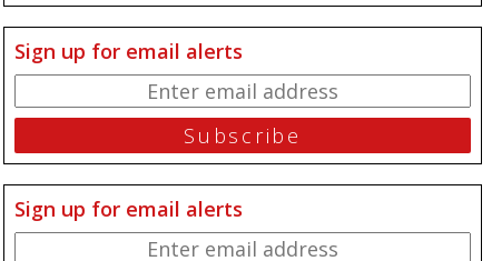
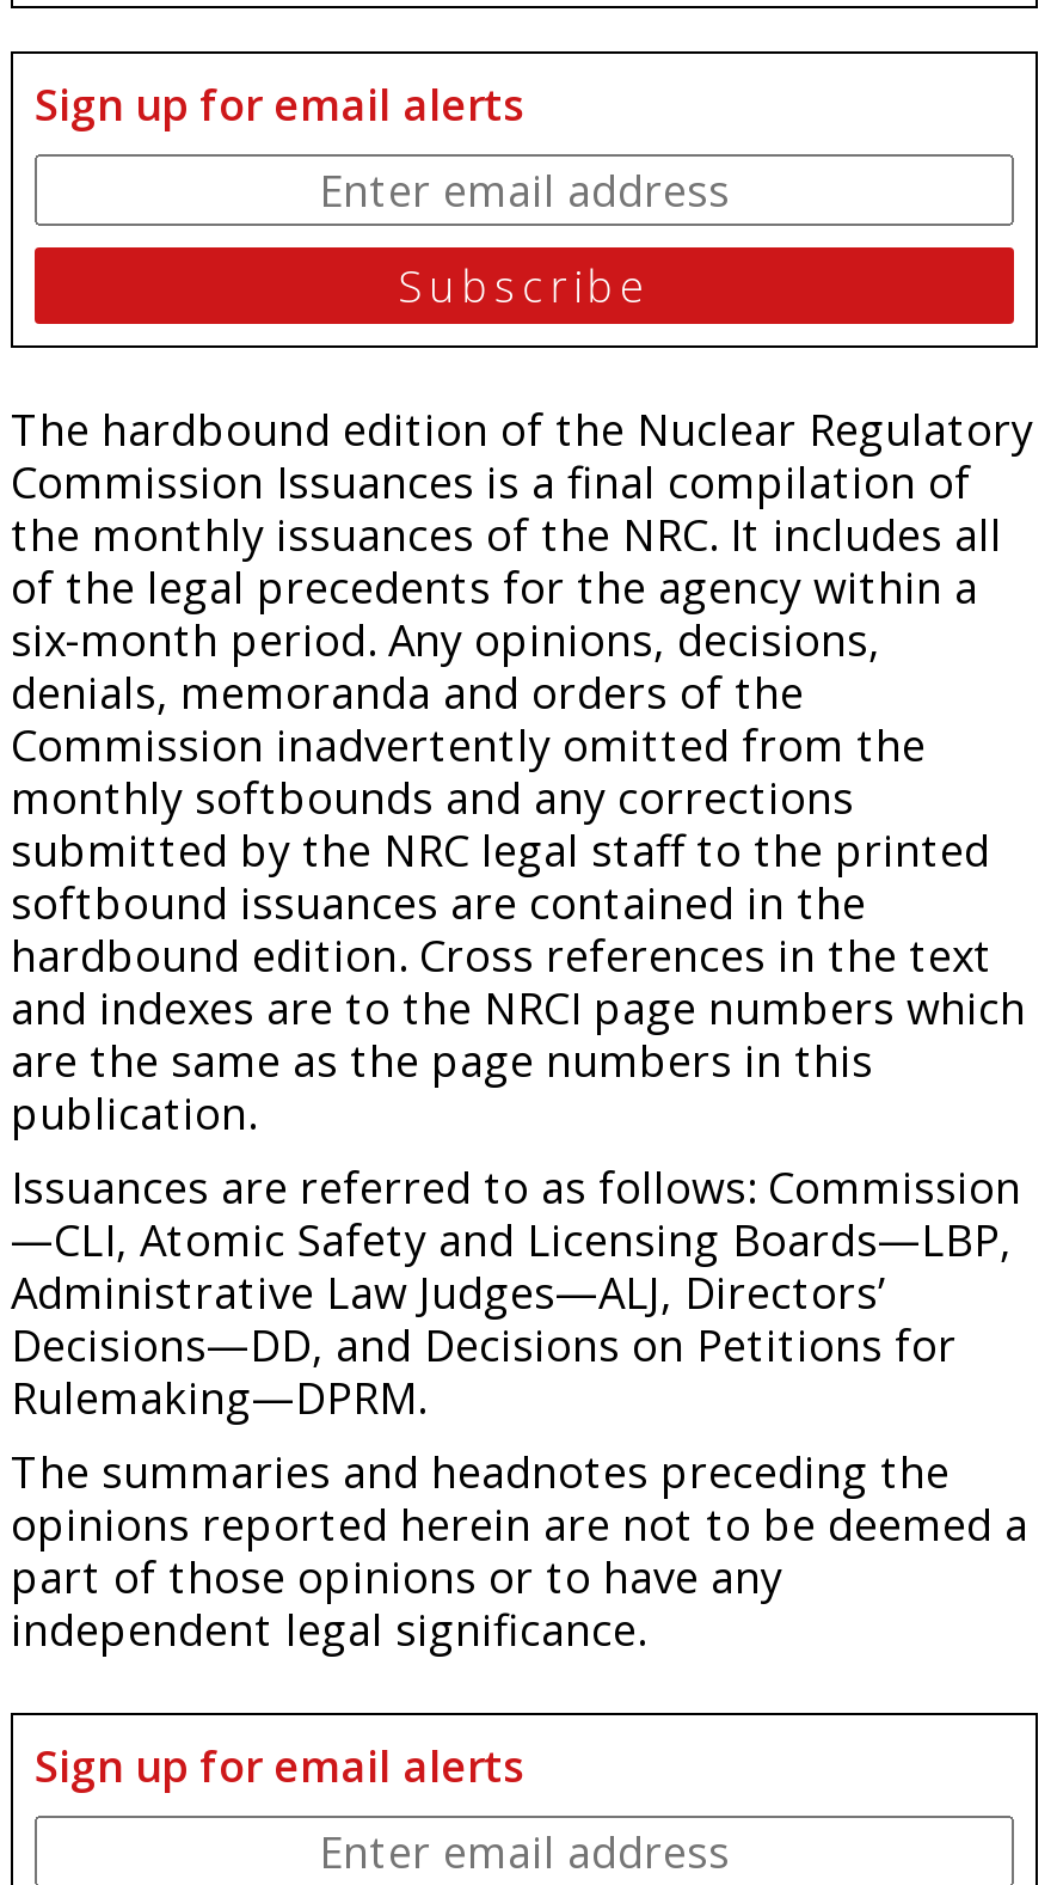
+ The hardbound edition of the Nuclear Regulatory
+ Commission Issuances is a final compilation of
+ the monthly issuances of the NRC. It includes all
+ of the legal precedents for the agency within a
+ six-month period. Any opinions, decisions,
+ denials, memoranda and orders of the
+ Commission inadvertently omitted from the
+ monthly softbounds and any corrections
+ submitted by the NRC legal staff to the printed
+ softbound issuances are contained in the
+ hardbound edition. Cross references in the text
+ and indexes are to the NRCI page numbers which
+ are the same as the page numbers in this
+ publication.
+ Issuances are referred to as follows: Commission
+ —CLI, Atomic Safety and Licensing Boards—LBP,
+ Administrative Law Judges—ALJ, Directors’
+ Decisions—DD, and Decisions on Petitions for
+ Rulemaking—DPRM.
+ The summaries and headnotes preceding the
+ opinions reported herein are not to be deemed a
+ part of those opinions or to have any
+ independent legal significance.
